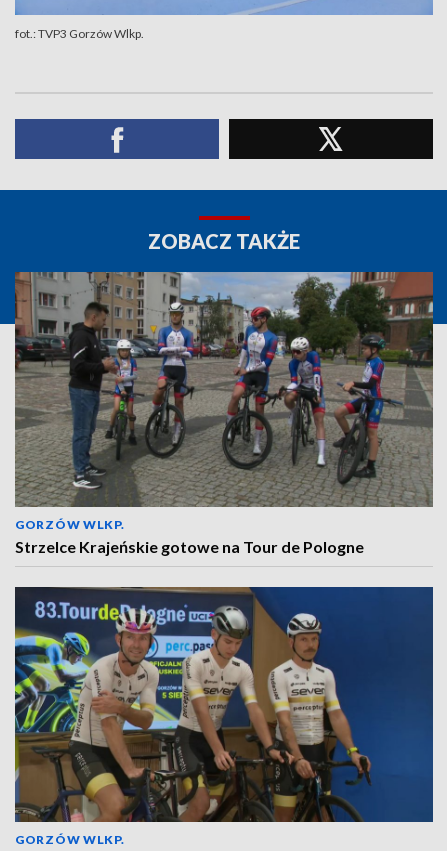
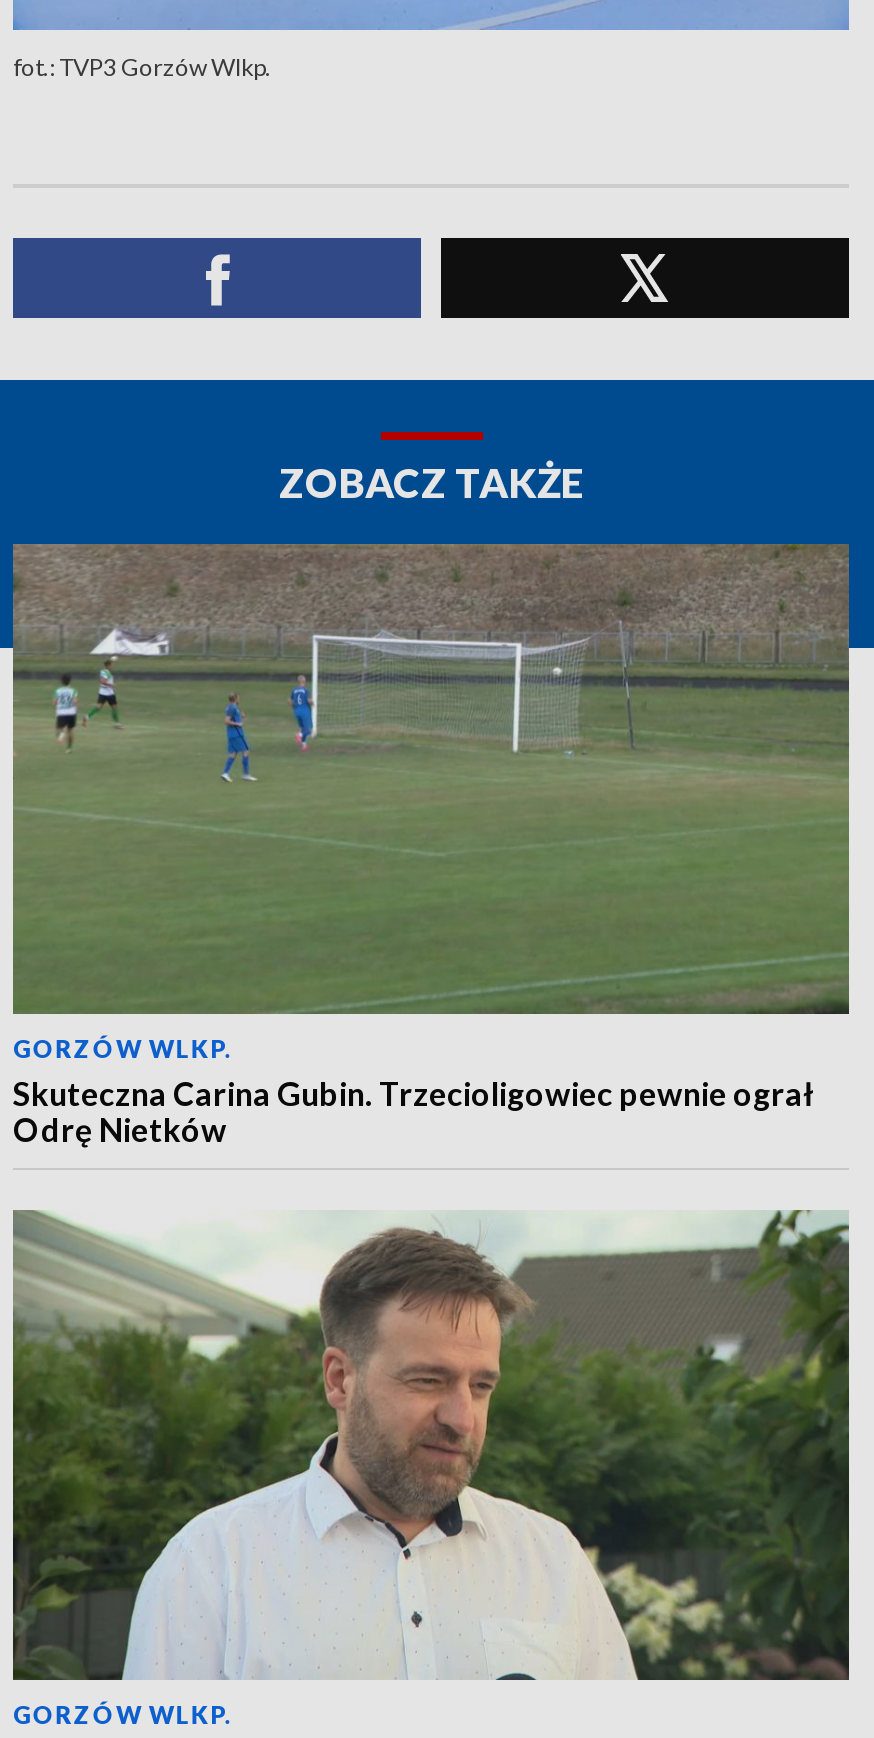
- [image]
- Strzelce Krajeńskie gotowe na Tour de Pologne
+ [image]
+ Skuteczna Carina Gubin. Trzecioligowiec pewnie ograł
+ Odrę Nietków

- [image]
+ [image]
